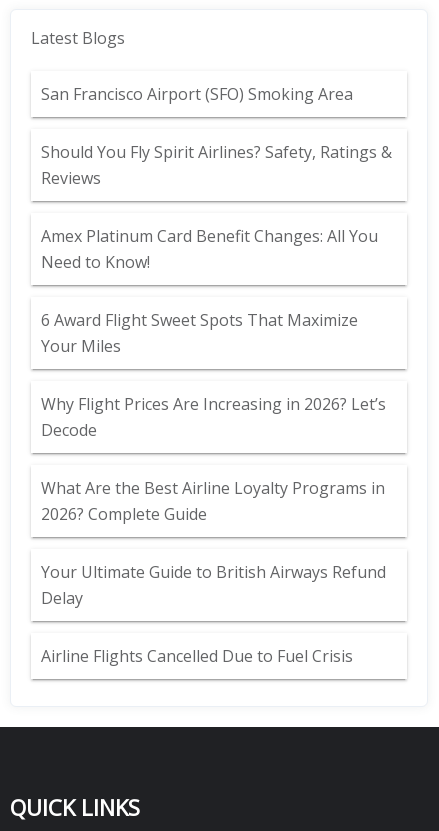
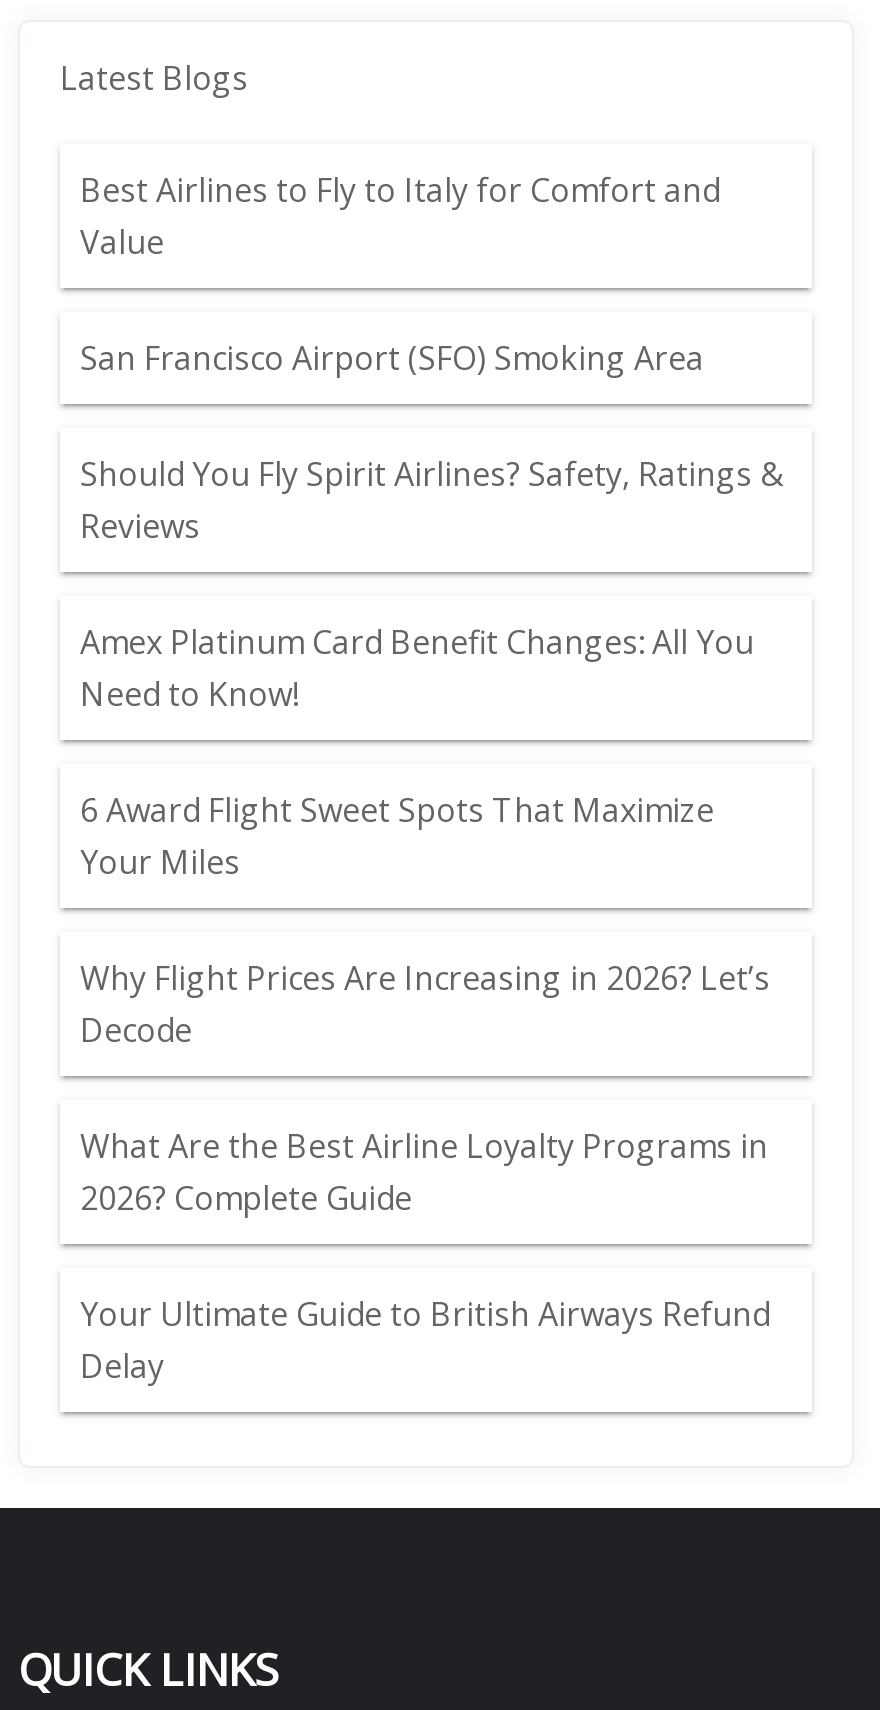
+ Best Airlines to Fly to Italy for Comfort and
+ Value

moved down: San Francisco Airport (SFO) Smoking Area | Should You Fly Spirit Airlines? Safety, Ratings & | Reviews | ... | Your Ultimate Guide to British Airways Refund | Delay

- Airline Flights Cancelled Due to Fuel Crisis
